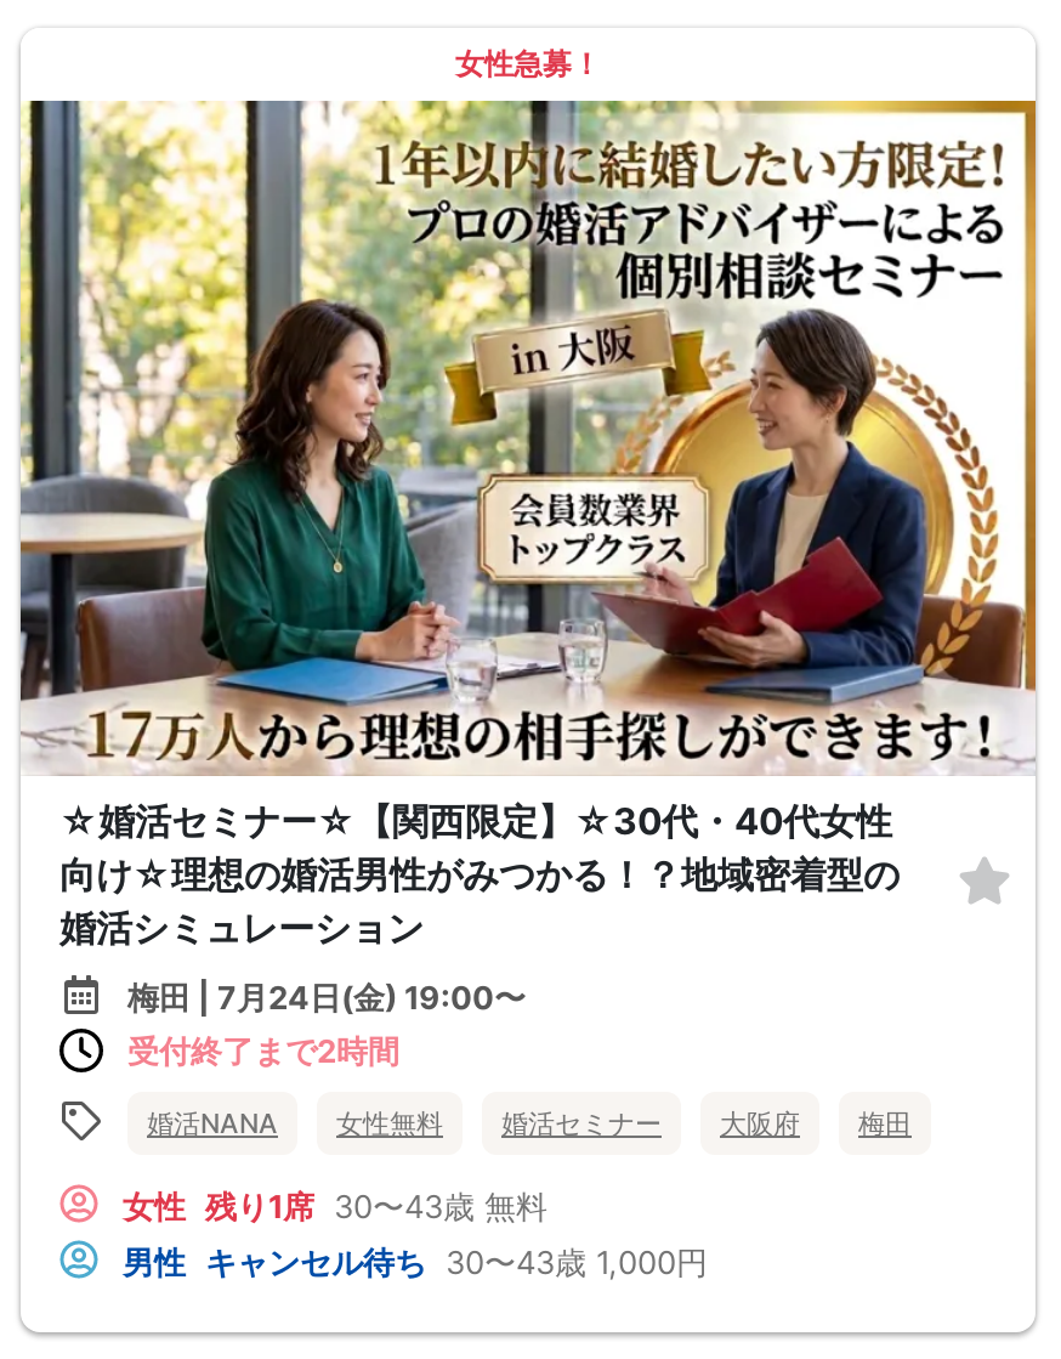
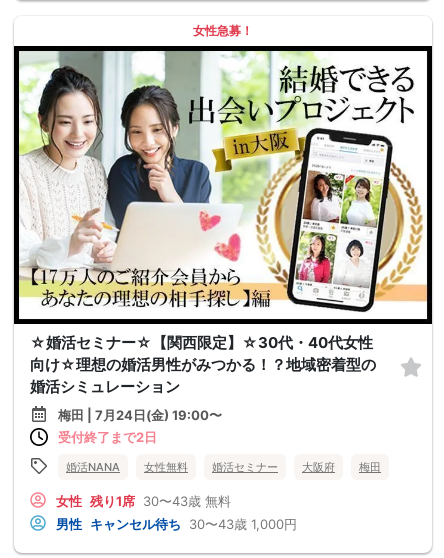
- [image]
+ [image]

- 受付終了まで2時間
+ 受付終了まで2日
